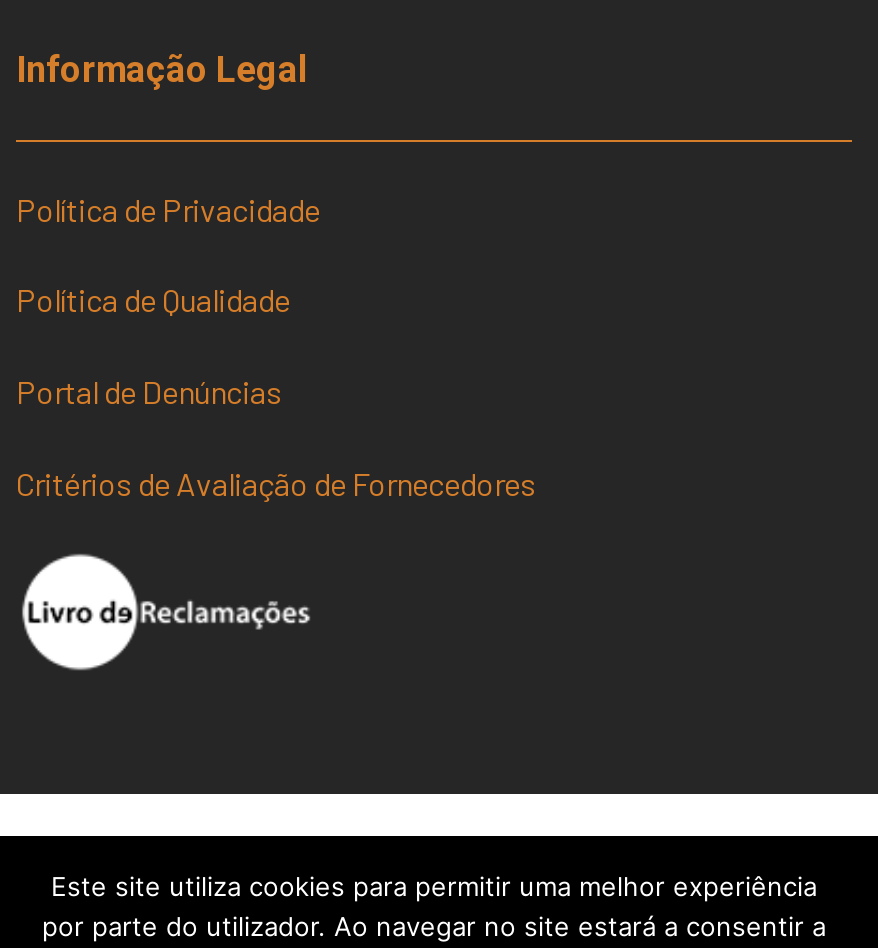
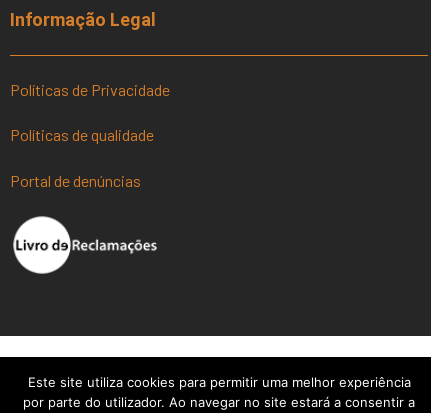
- Política de Privacidade
- Política de Qualidade
- Portal de Denúncias
- Critérios de Avaliação de Fornecedores
+ Políticas de Privacidade
+ Políticas de qualidade
+ Portal de denúncias
